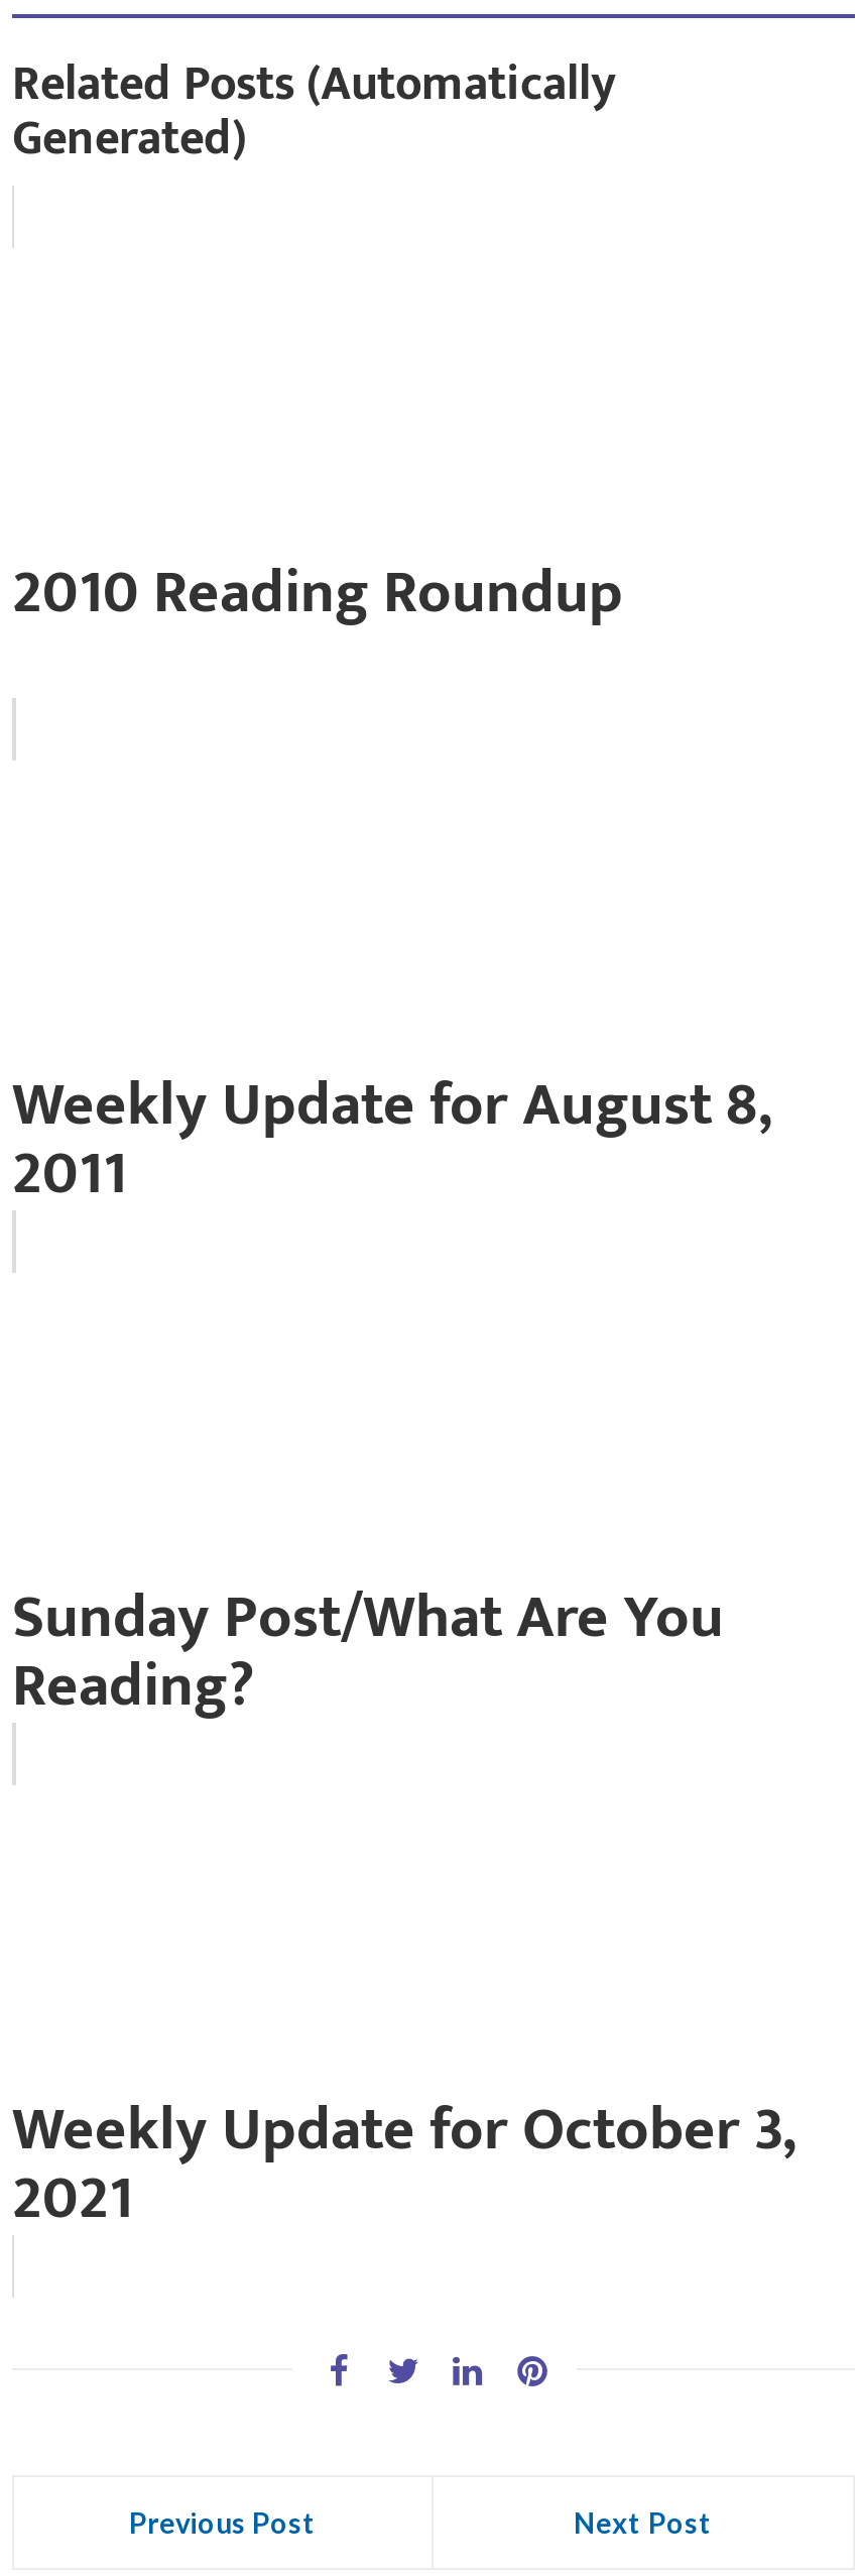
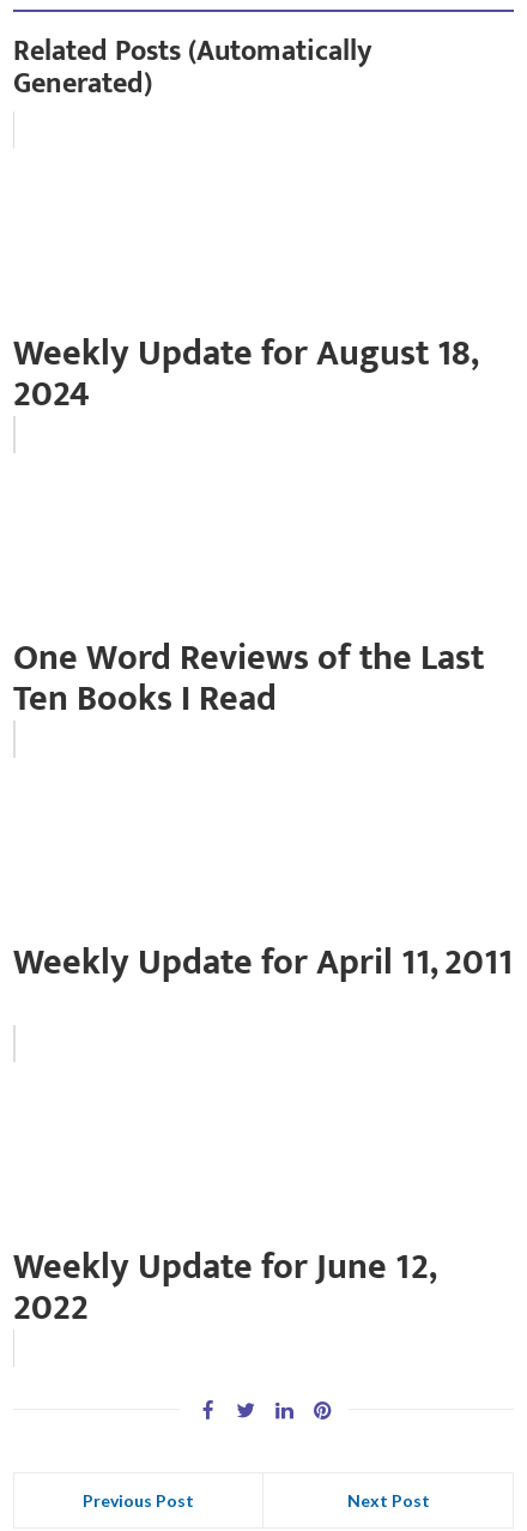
- 2010 Reading Roundup
+ Weekly Update for August 18,
+ 2024

- Weekly Update for August 8,
- 2011
+ One Word Reviews of the Last
+ Ten Books I Read

- Sunday Post/What Are You
- Reading?
+ Weekly Update for April 11, 2011

- Weekly Update for October 3,
- 2021
+ Weekly Update for June 12,
+ 2022
